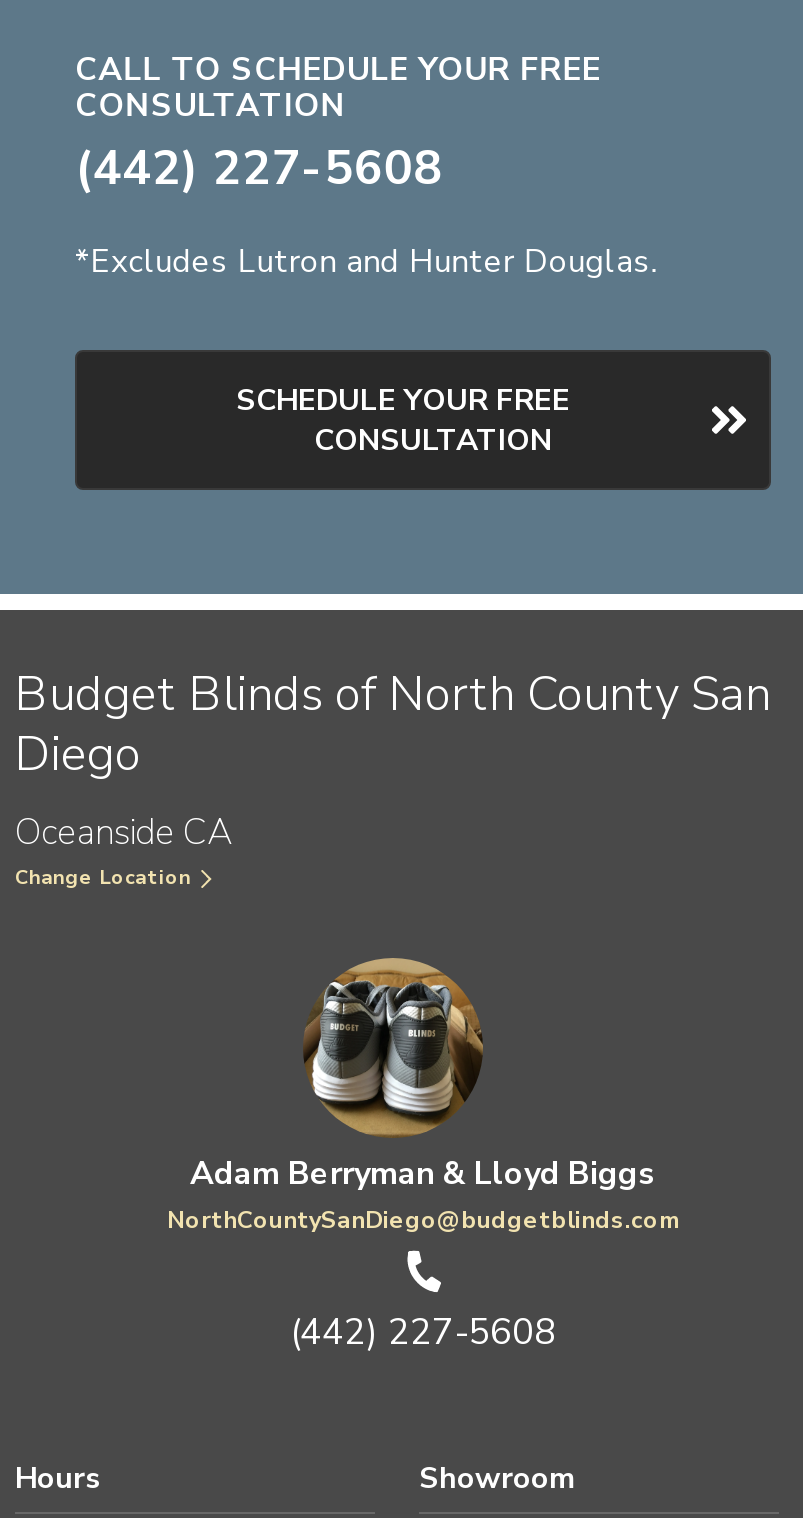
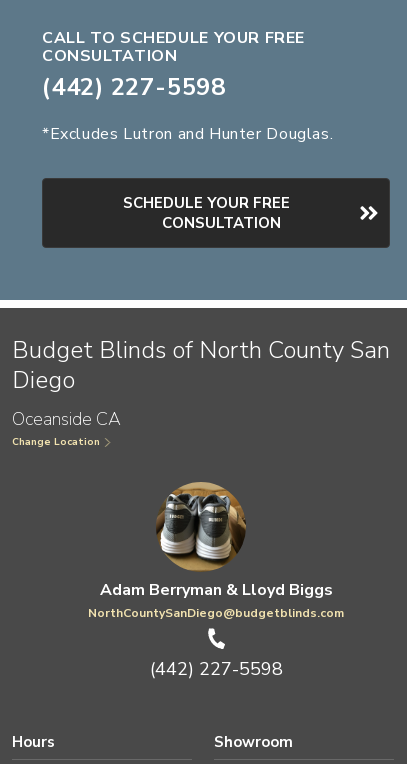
- (442) 227-5608
+ (442) 227-5598

- (442) 227-5608
+ (442) 227-5598
